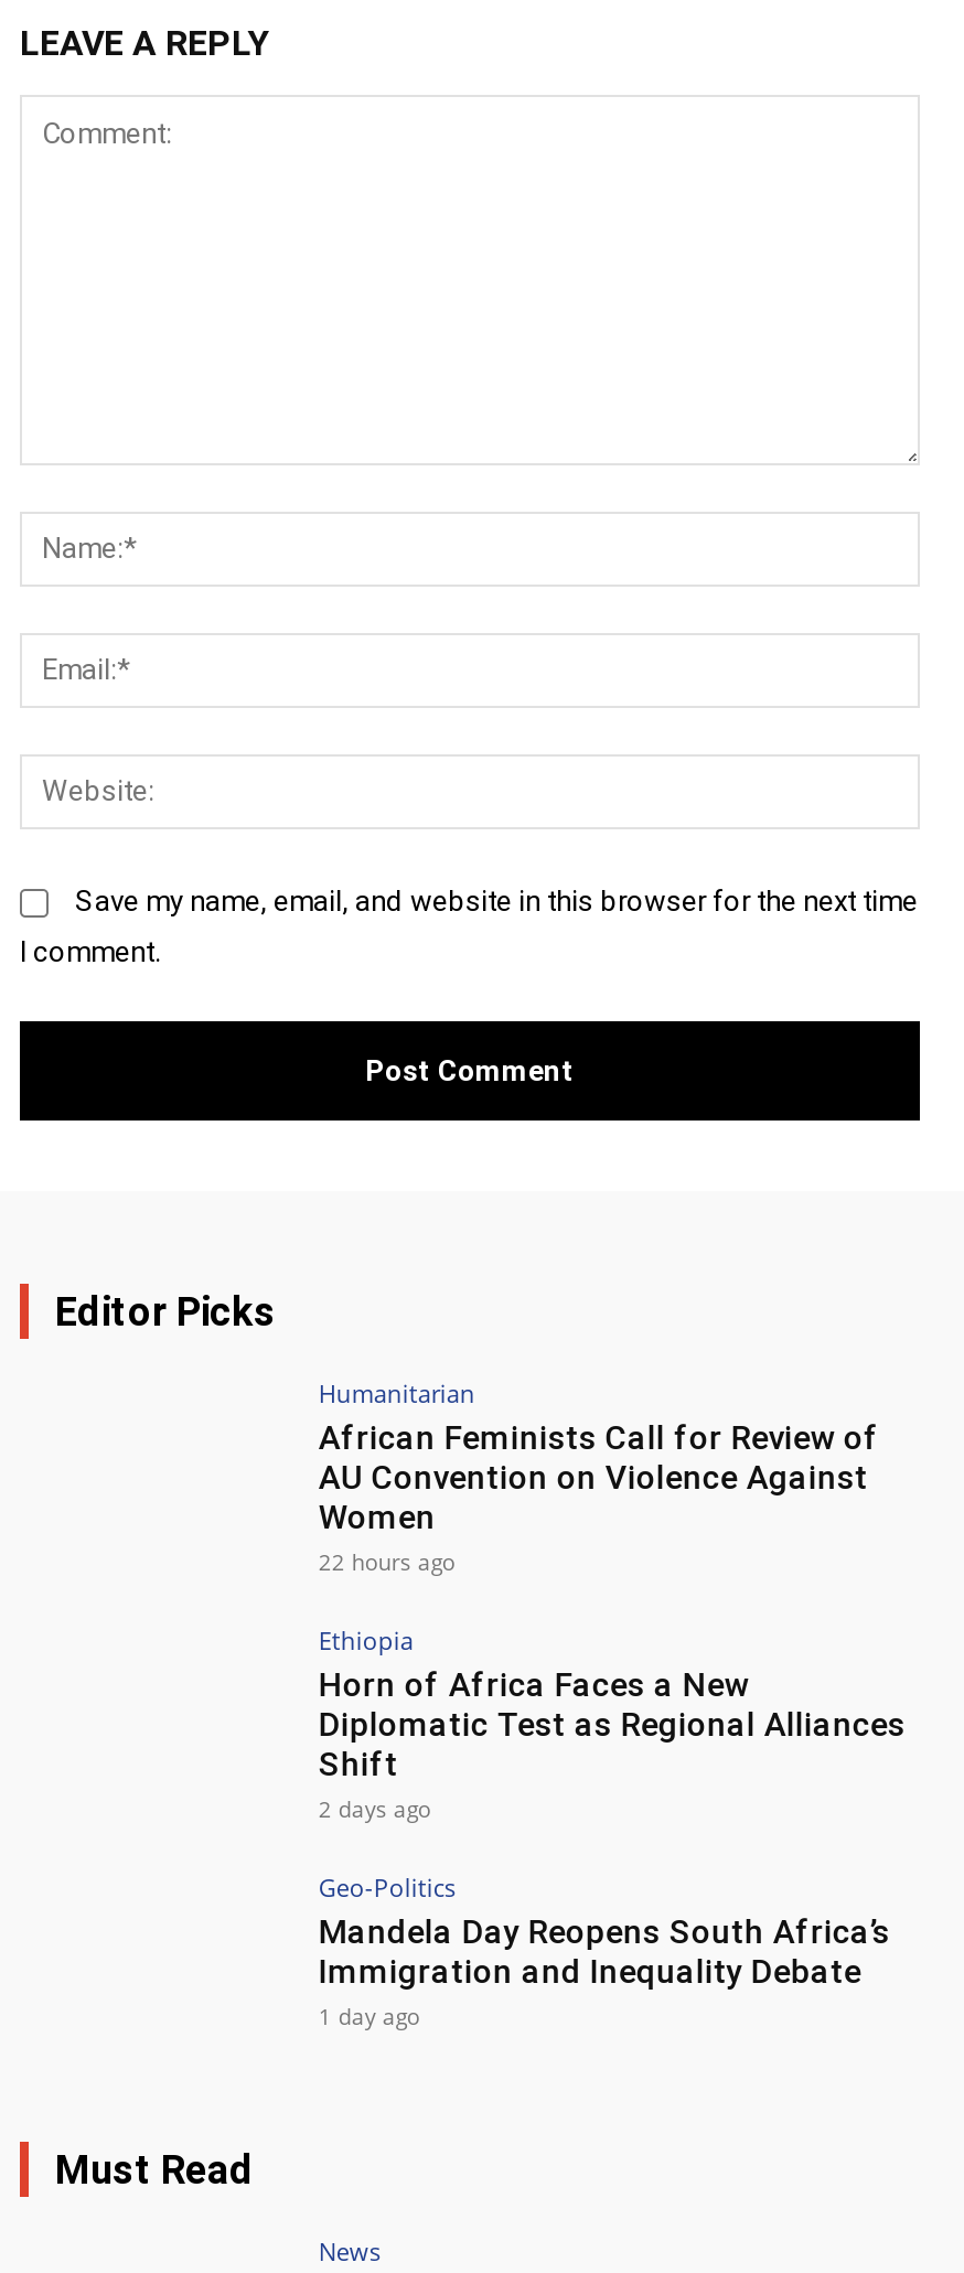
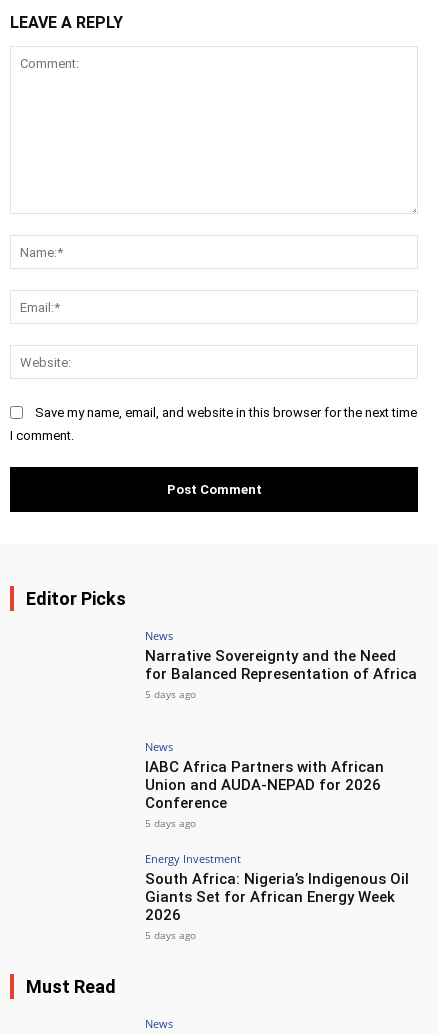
- Humanitarian
- African Feminists Call for Review of
- AU Convention on Violence Against
- Women
- 22 hours ago
+ News
+ Narrative Sovereignty and the Need
+ for Balanced Representation of Africa
+ 5 days ago

- Ethiopia
- Horn of Africa Faces a New
- Diplomatic Test as Regional Alliances
- Shift
- 2 days ago
+ News
+ IABC Africa Partners with African
+ Union and AUDA-NEPAD for 2026
+ Conference
+ 5 days ago

- Geo-Politics
- Mandela Day Reopens South Africa’s
- Immigration and Inequality Debate
- 1 day ago
+ Energy Investment
+ South Africa: Nigeria’s Indigenous Oil
+ Giants Set for African Energy Week
+ 2026
+ 5 days ago
